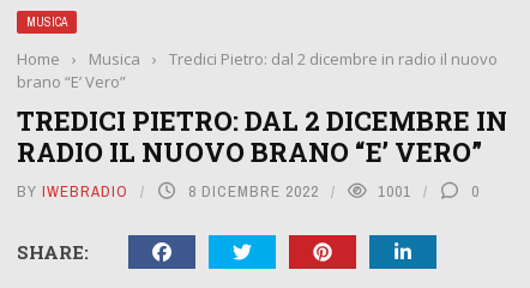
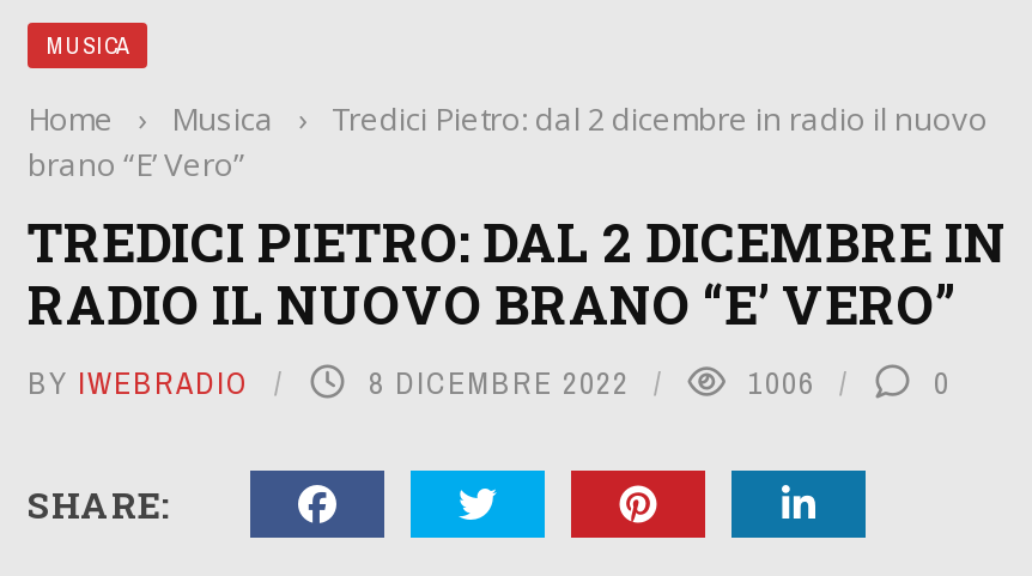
- 1001
+ 1006
